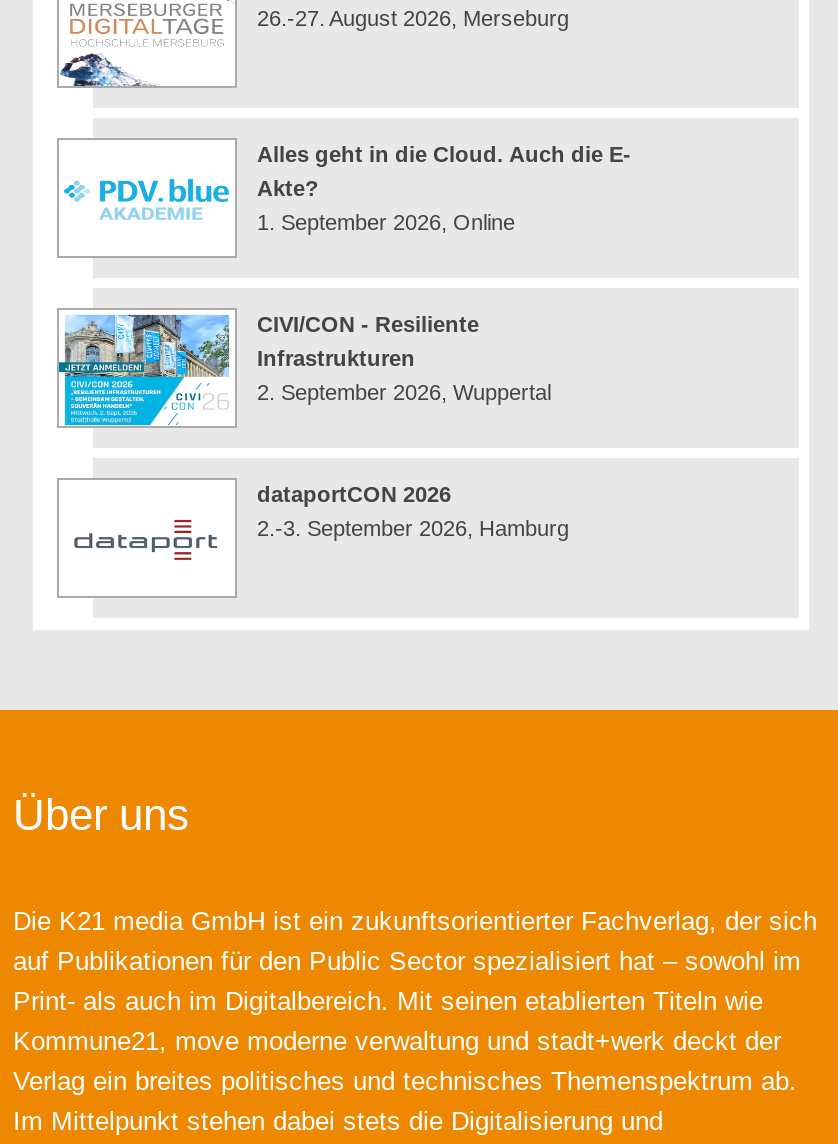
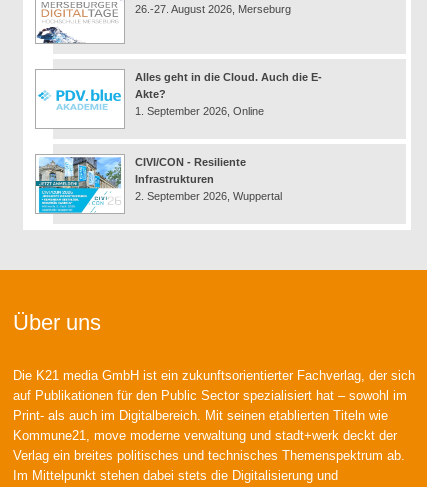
- [image]
- dataportCON 2026
- 2.-3. September 2026, Hamburg
